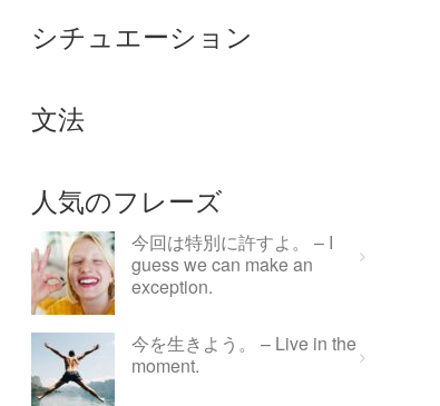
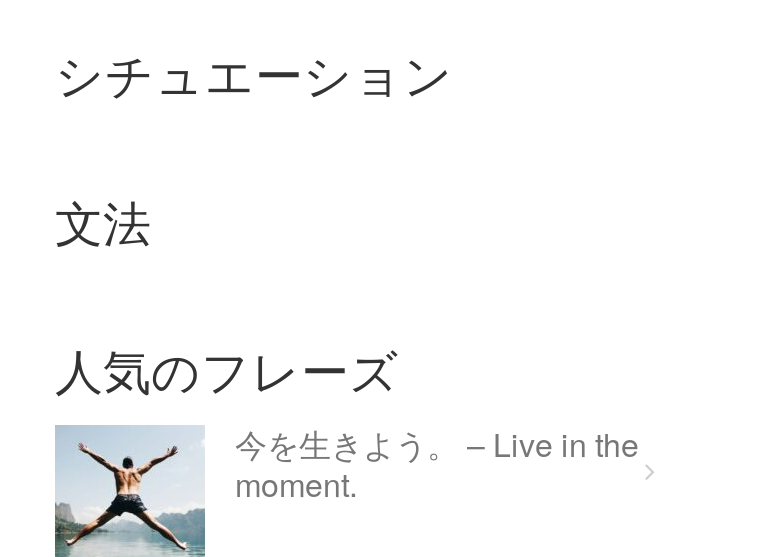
- [image]
- 今回は特別に許すよ。 – I
- guess we can make an
- exception.
